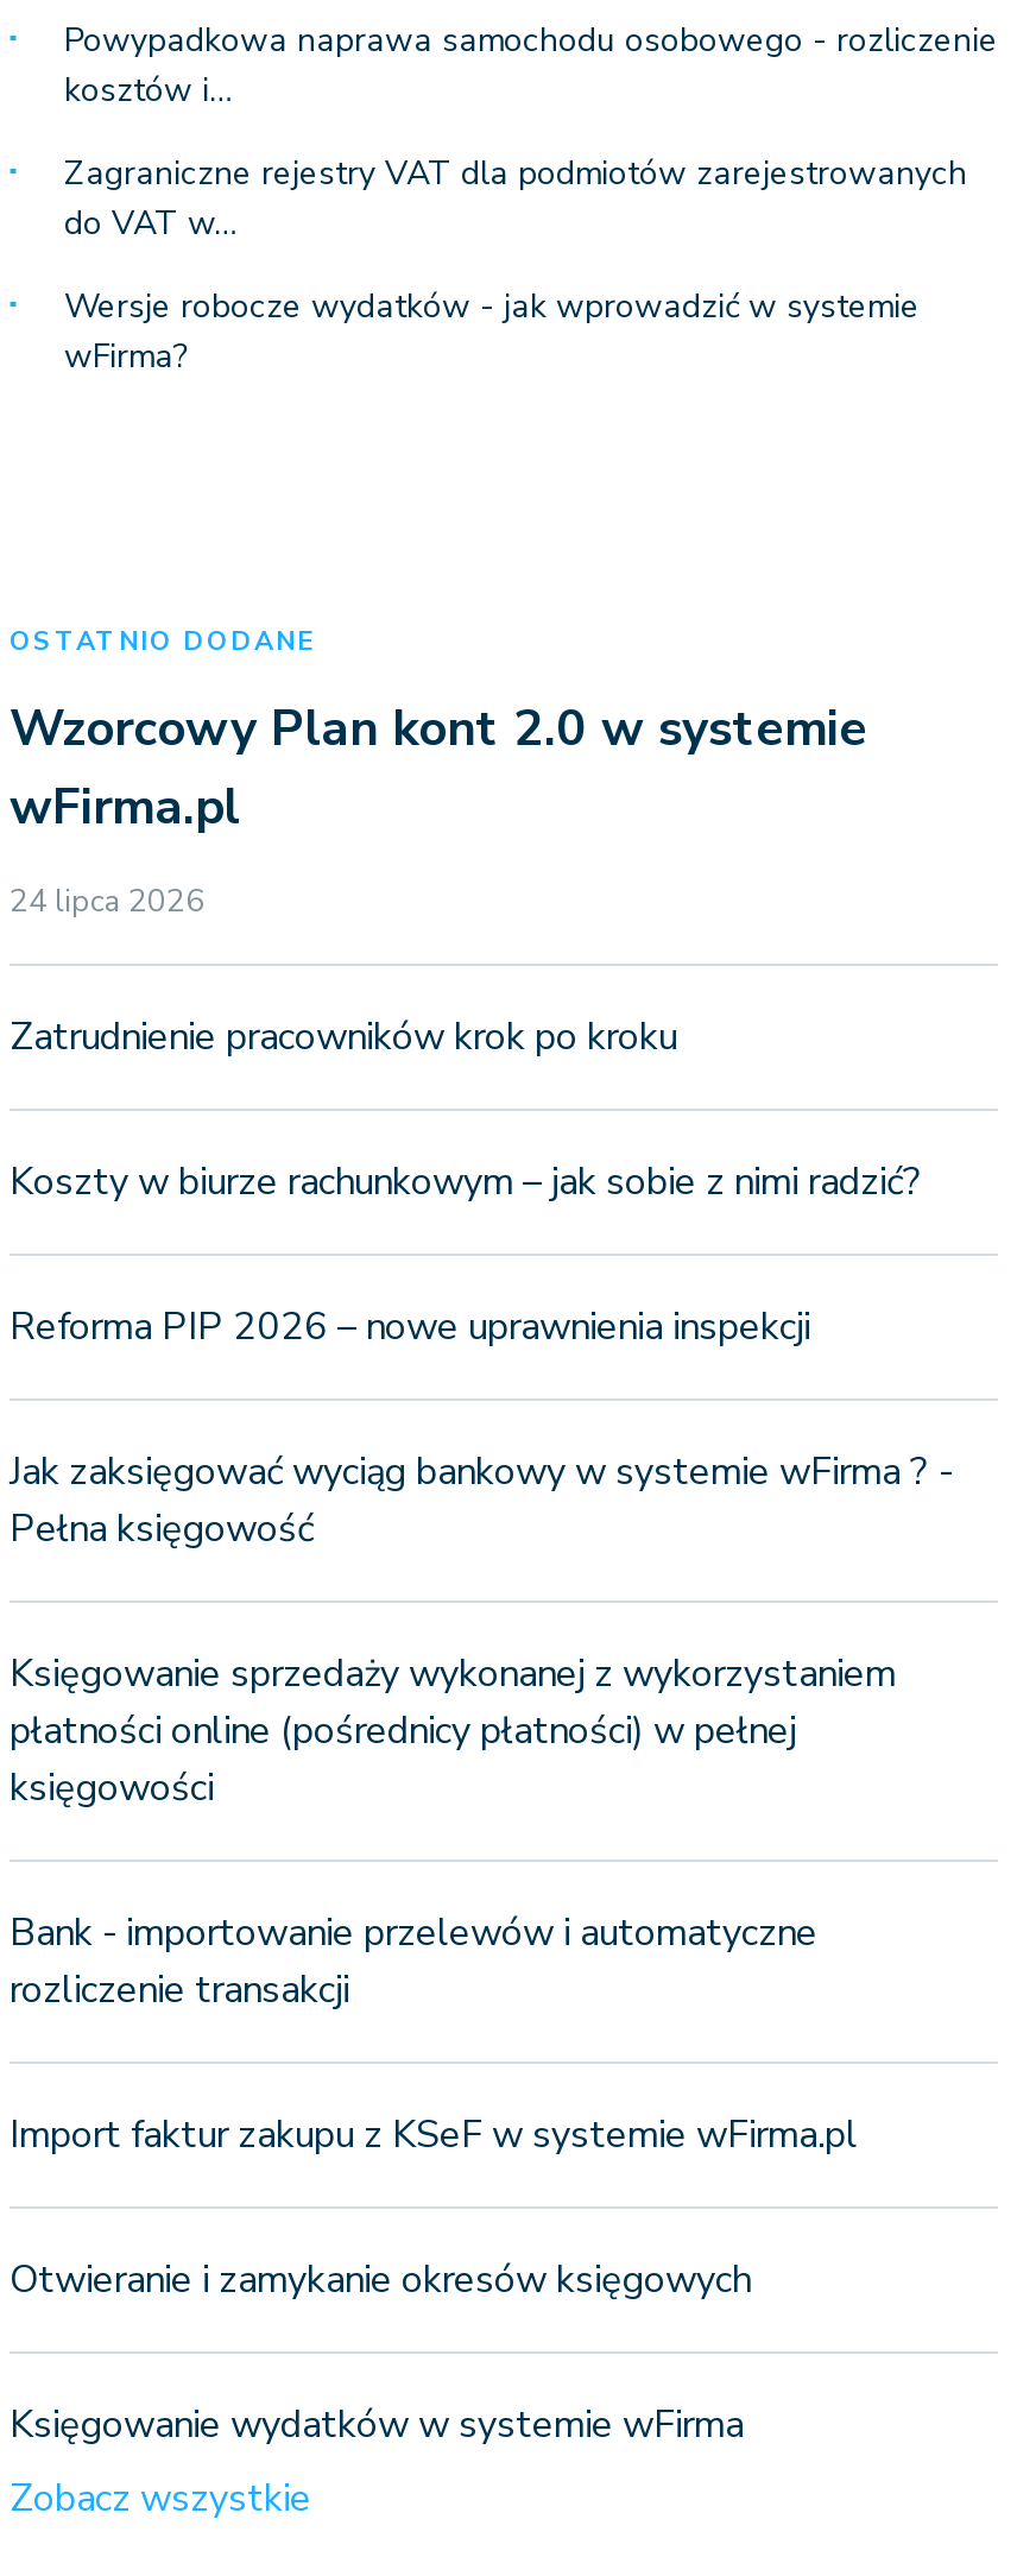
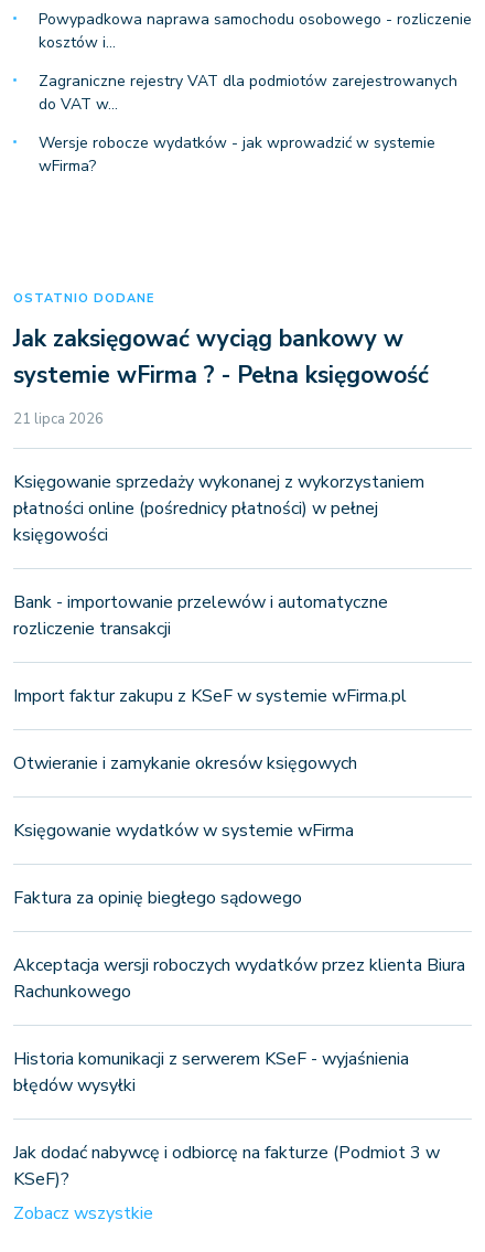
- Wzorcowy Plan kont 2.0 w systemie
- wFirma.pl
- 24 lipca 2026
- Zatrudnienie pracowników krok po kroku
- Koszty w biurze rachunkowym – jak sobie z nimi radzić?
- Reforma PIP 2026 – nowe uprawnienia inspekcji
- Jak zaksięgować wyciąg bankowy w systemie wFirma ? -
- Pełna księgowość
+ Jak zaksięgować wyciąg bankowy w
+ systemie wFirma ? - Pełna księgowość
+ 21 lipca 2026

moved up: Księgowanie sprzedaży wykonanej z wykorzystaniem | płatności online (pośrednicy płatności) w pełnej | księgowości | Bank - importowanie przelewów i automatyczne | rozliczenie transakcji | Import faktur zakupu z KSeF w systemie wFirma.pl | Otwieranie i zamykanie okresów księgowych | Księgowanie wydatków w systemie wFirma

+ Faktura za opinię biegłego sądowego
+ Akceptacja wersji roboczych wydatków przez klienta Biura
+ Rachunkowego
+ Historia komunikacji z serwerem KSeF - wyjaśnienia
+ błędów wysyłki
+ Jak dodać nabywcę i odbiorcę na fakturze (Podmiot 3 w
+ KSeF)?
